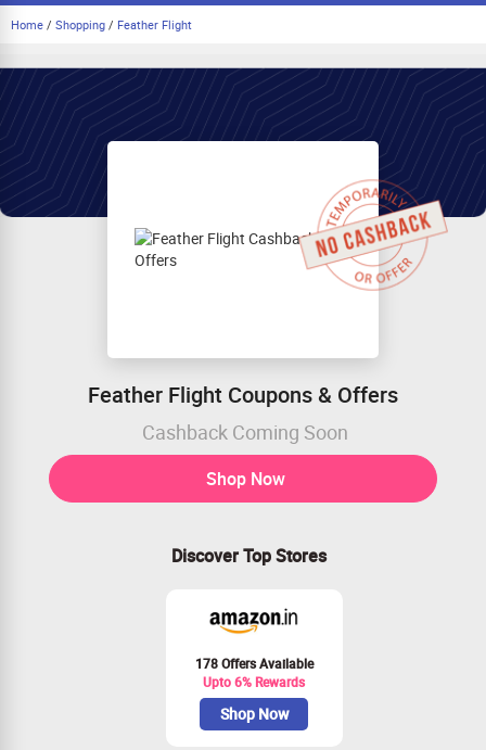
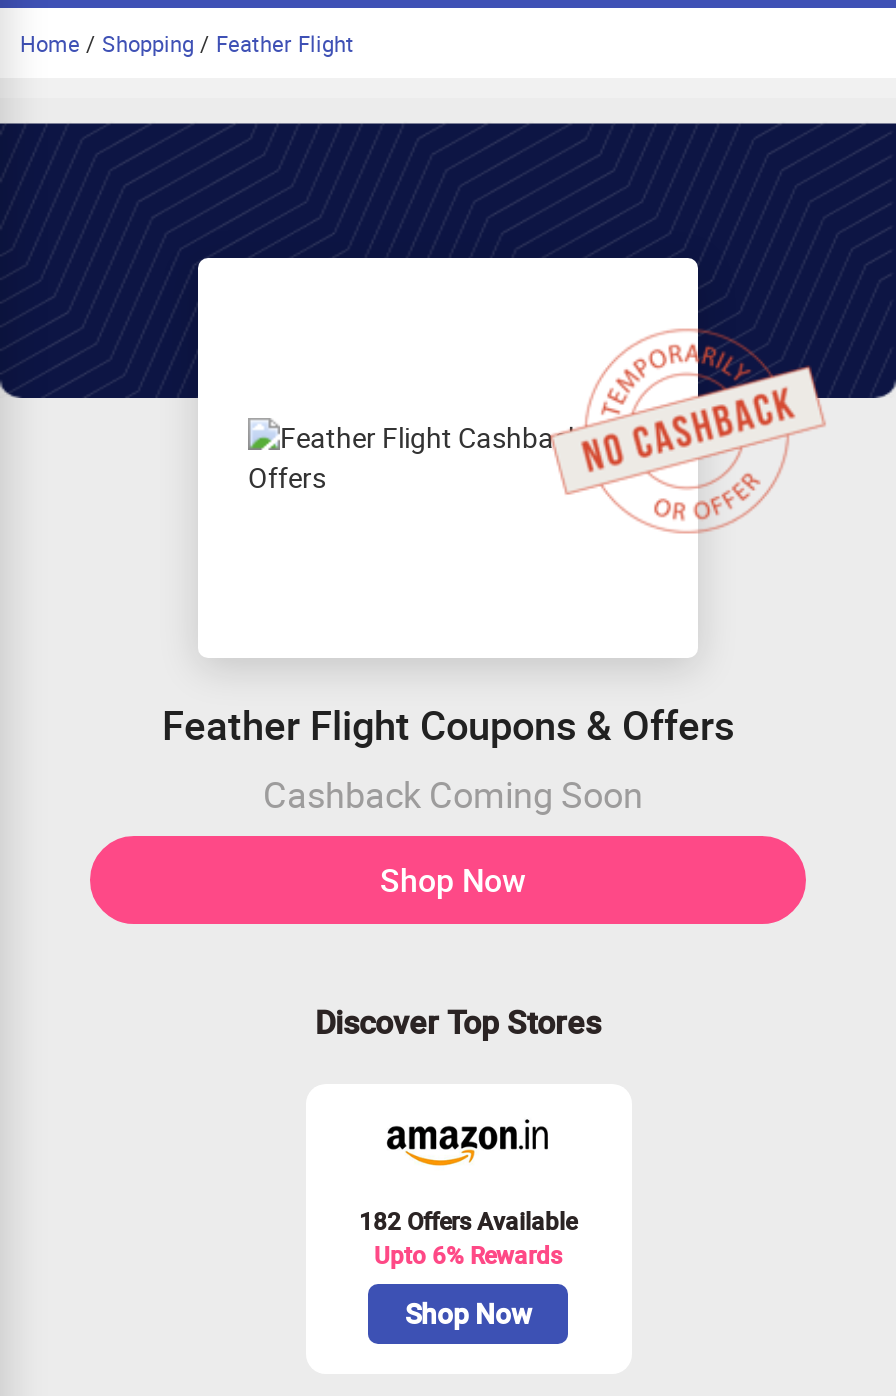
- 178 Offers Available
+ 182 Offers Available
